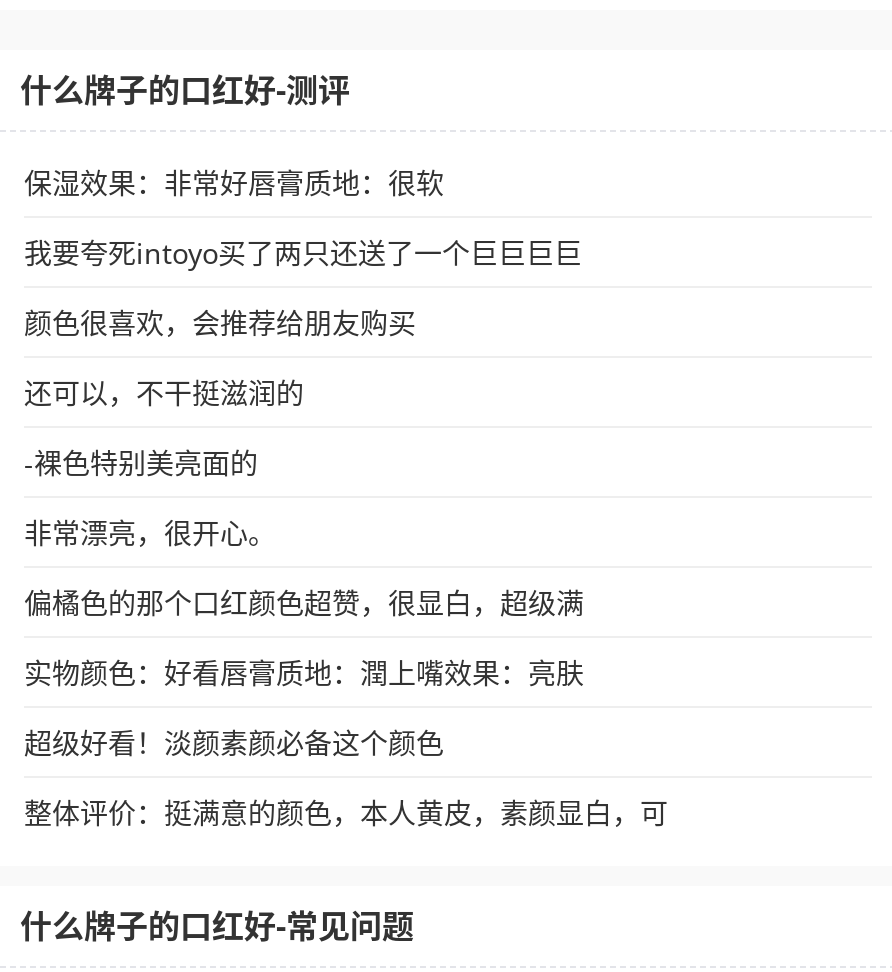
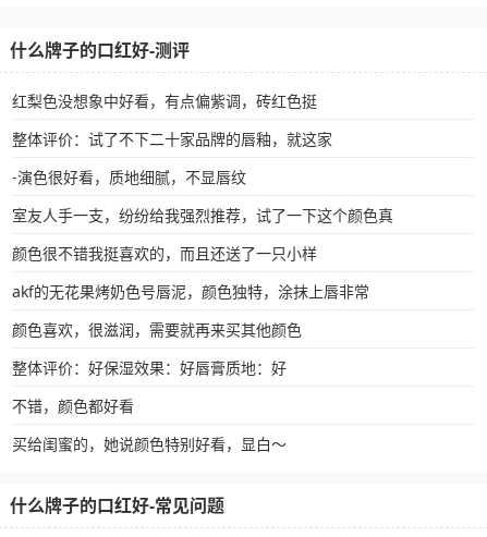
- 保湿效果：非常好唇膏质地：很软
+ 红梨色没想象中好看，有点偏紫调，砖红色挺

- 我要夸死intoyo买了两只还送了一个巨巨巨巨
+ 整体评价：试了不下二十家品牌的唇釉，就这家

- 颜色很喜欢，会推荐给朋友购买
+ -演色很好看，质地细腻，不显唇纹

- 还可以，不干挺滋润的
+ 室友人手一支，纷纷给我强烈推荐，试了一下这个颜色真

- -裸色特别美亮面的
+ 颜色很不错我挺喜欢的，而且还送了一只小样

- 非常漂亮，很开心。
+ akf的无花果烤奶色号唇泥，颜色独特，涂抹上唇非常

- 偏橘色的那个口红颜色超赞，很显白，超级满
+ 颜色喜欢，很滋润，需要就再来买其他颜色

- 实物颜色：好看唇膏质地：潤上嘴效果：亮肤
+ 整体评价：好保湿效果：好唇膏质地：好

- 超级好看！淡颜素颜必备这个颜色
+ 不错，颜色都好看

- 整体评价：挺满意的颜色，本人黄皮，素颜显白，可
+ 买给闺蜜的，她说颜色特别好看，显白～
